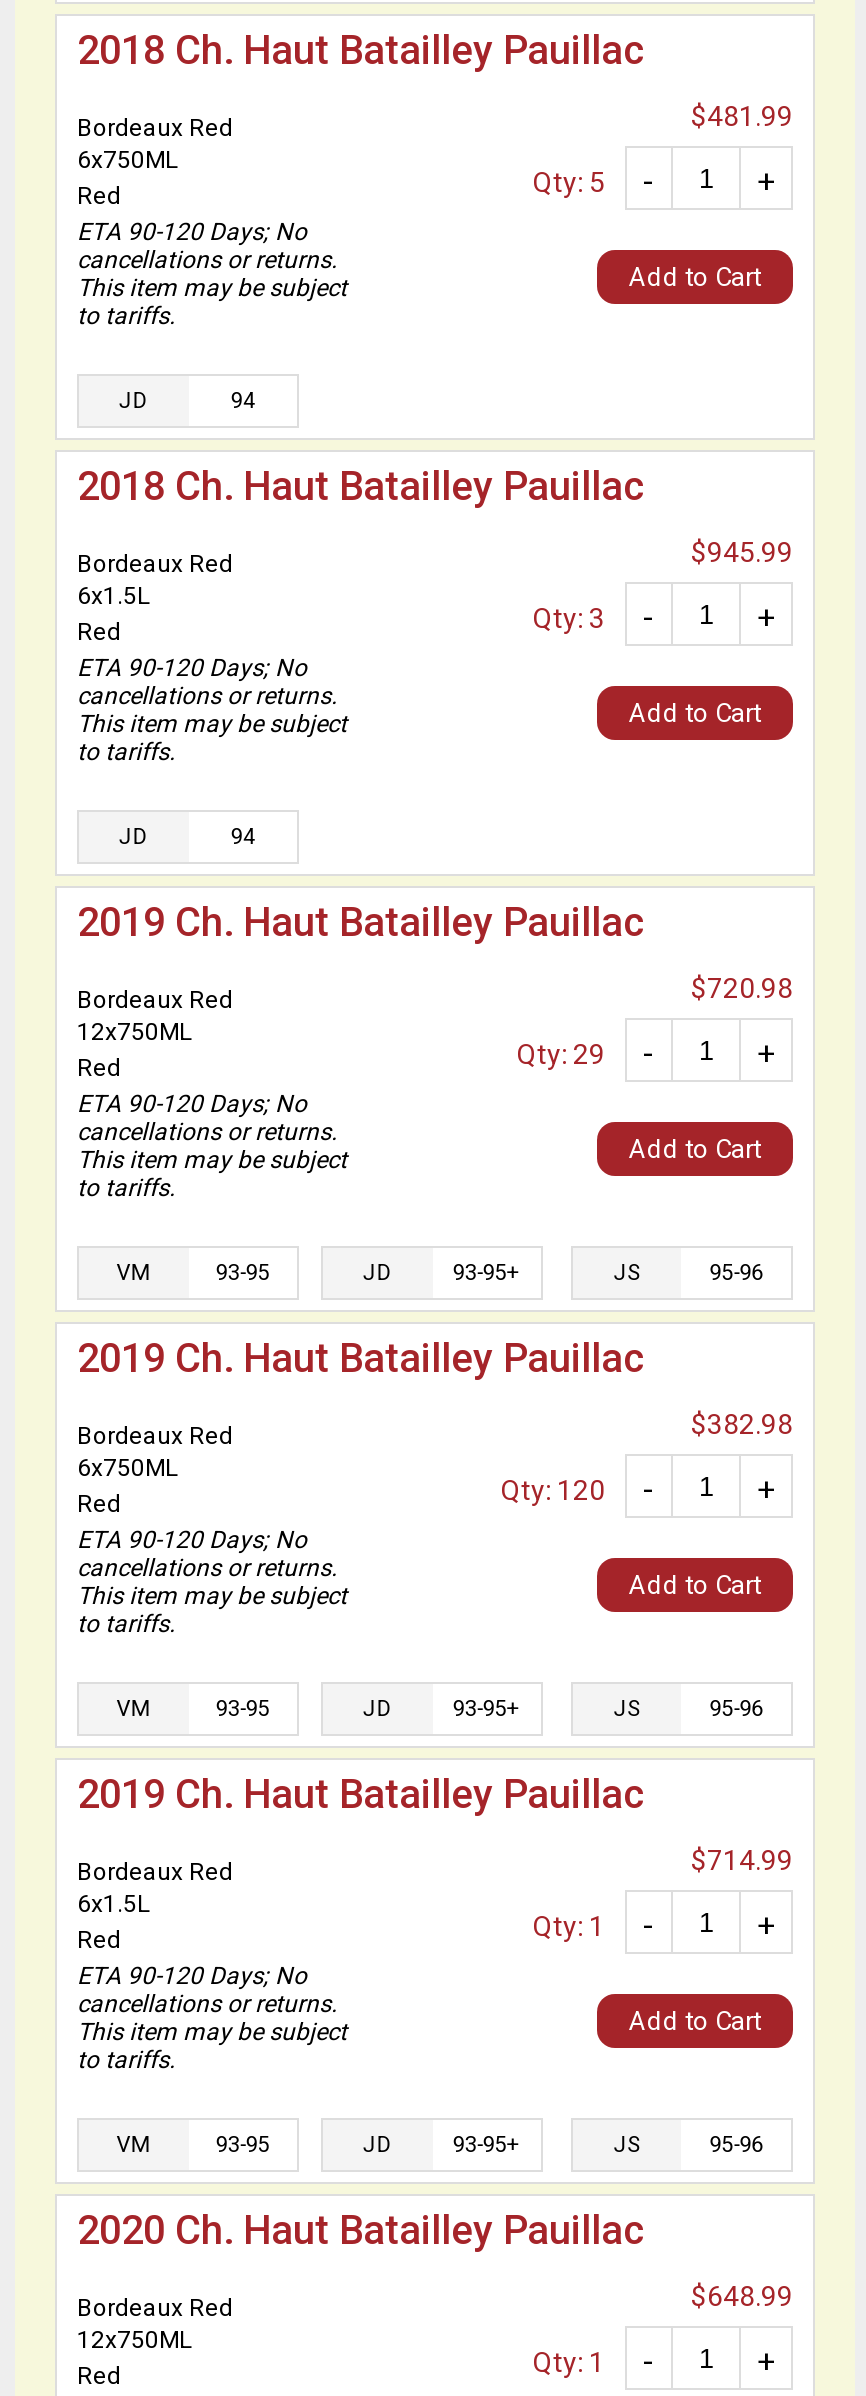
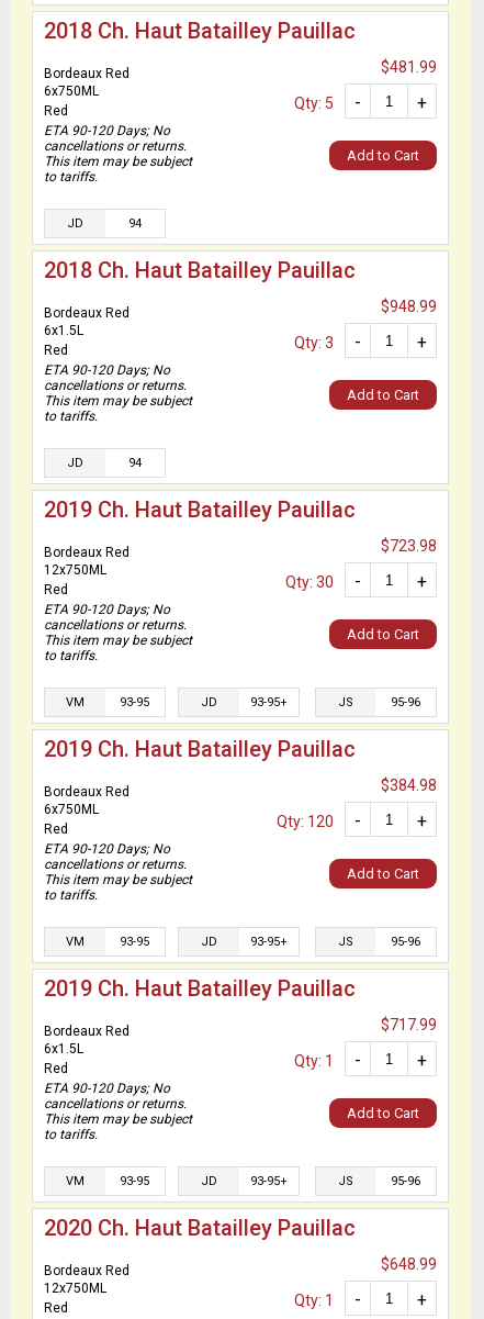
- $945.99
+ $948.99

- $720.98
+ $723.98

- Qty: 29
+ Qty: 30

- $382.98
+ $384.98

- $714.99
+ $717.99
